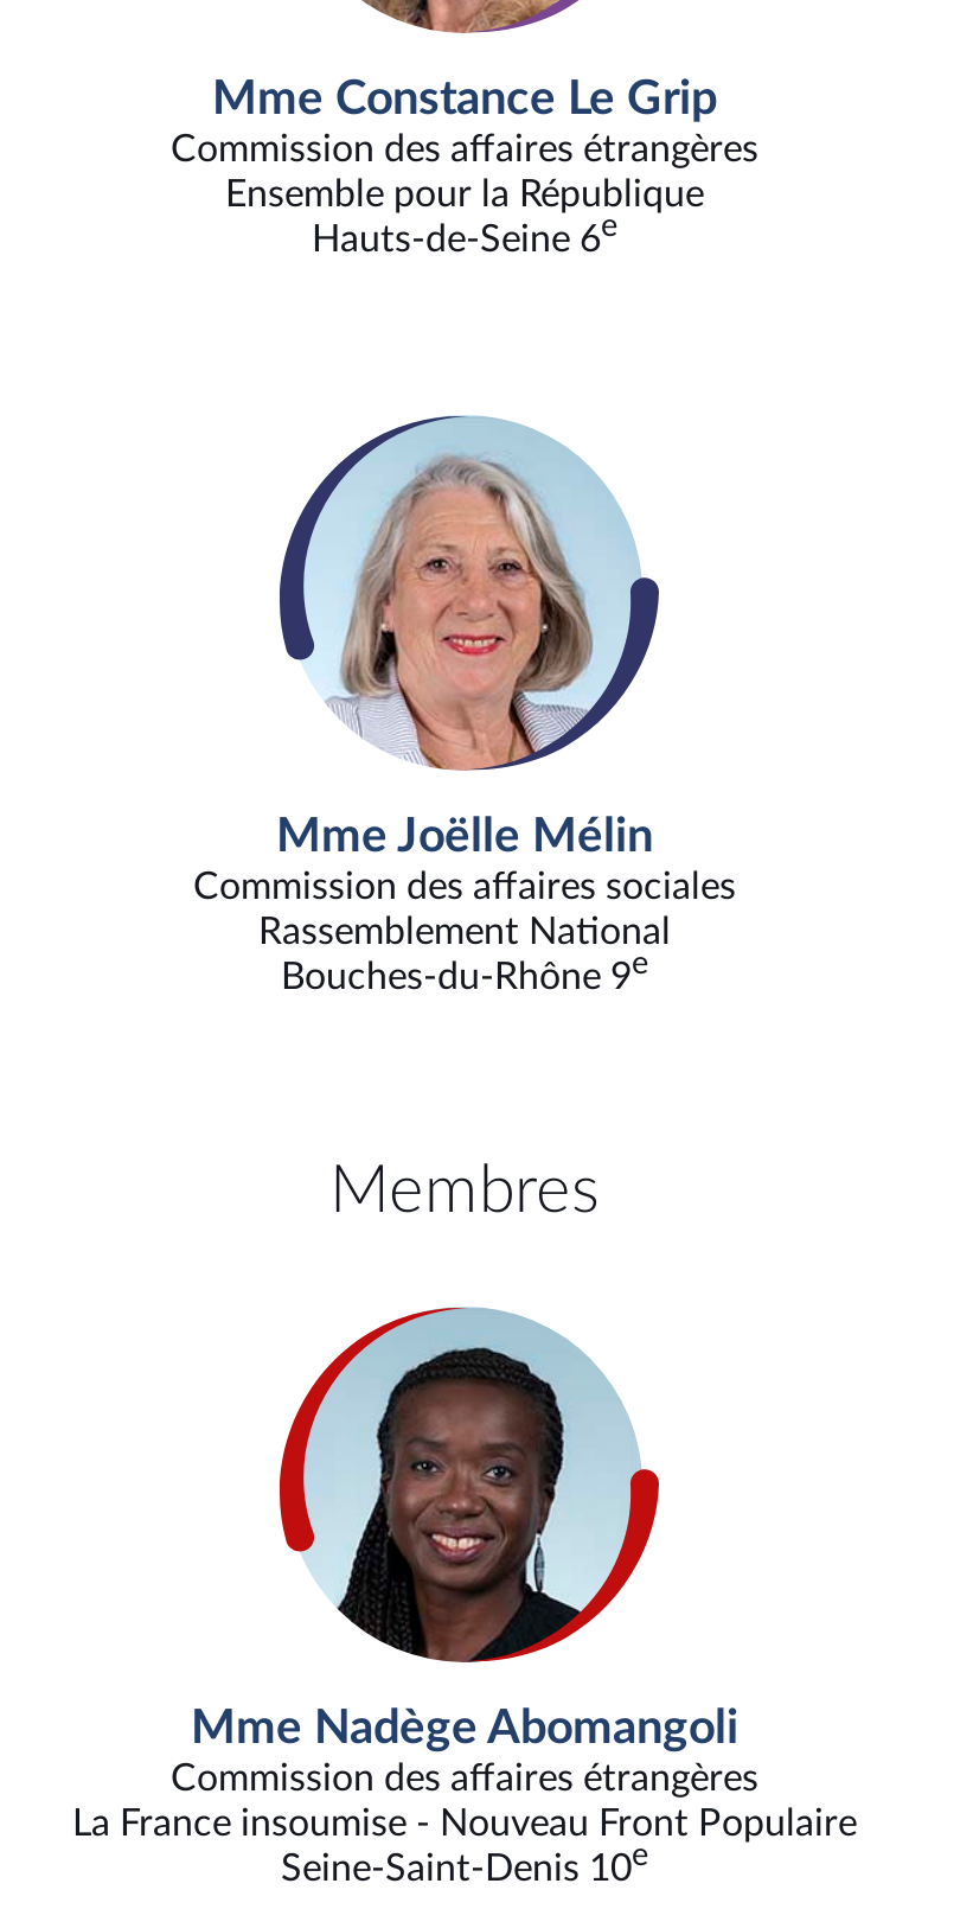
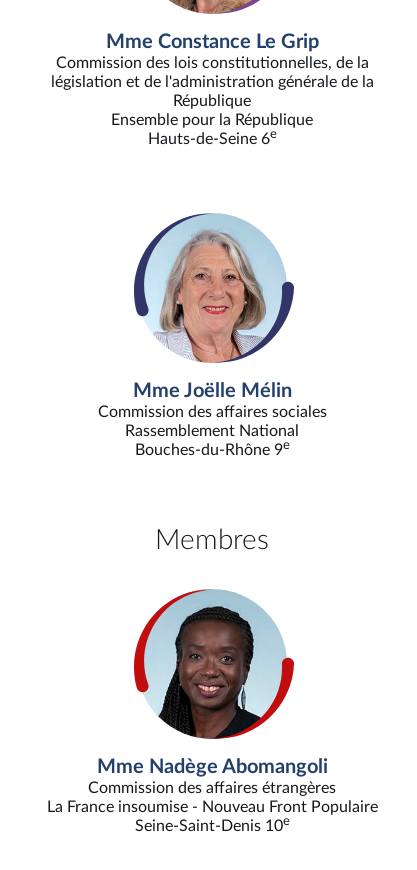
- Commission des affaires étrangères
+ Commission des lois constitutionnelles, de la
+ législation et de l'administration générale de la
+ République
